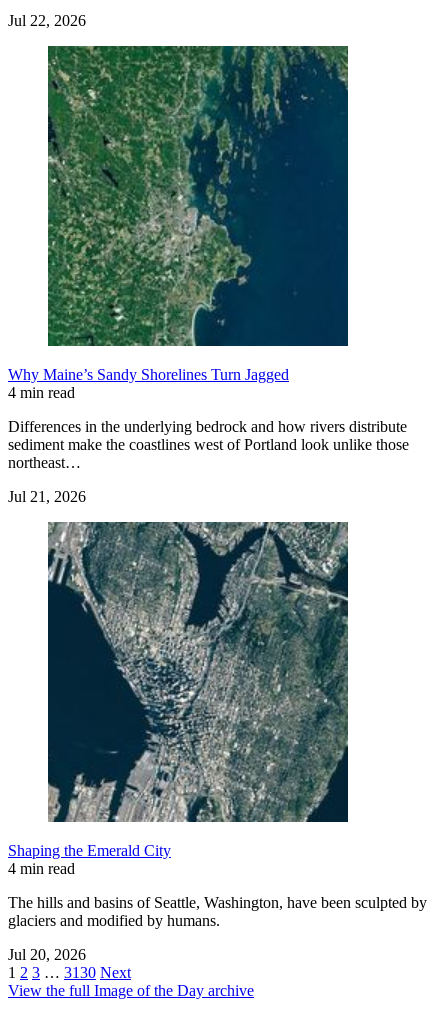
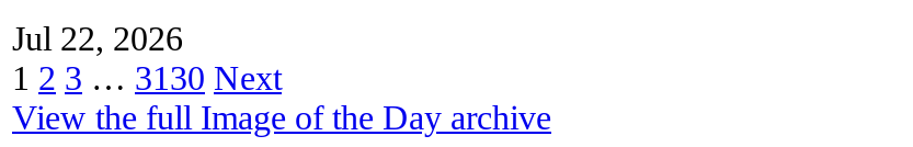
- [image]
- Why Maine’s Sandy Shorelines Turn Jagged
- 4 min read
- Differences in the underlying bedrock and how rivers distribute
- sediment make the coastlines west of Portland look unlike those
- northeast…
- Jul 21, 2026

- [image]
- Shaping the Emerald City
- 4 min read
- The hills and basins of Seattle, Washington, have been sculpted by
- glaciers and modified by humans.
- Jul 20, 2026
